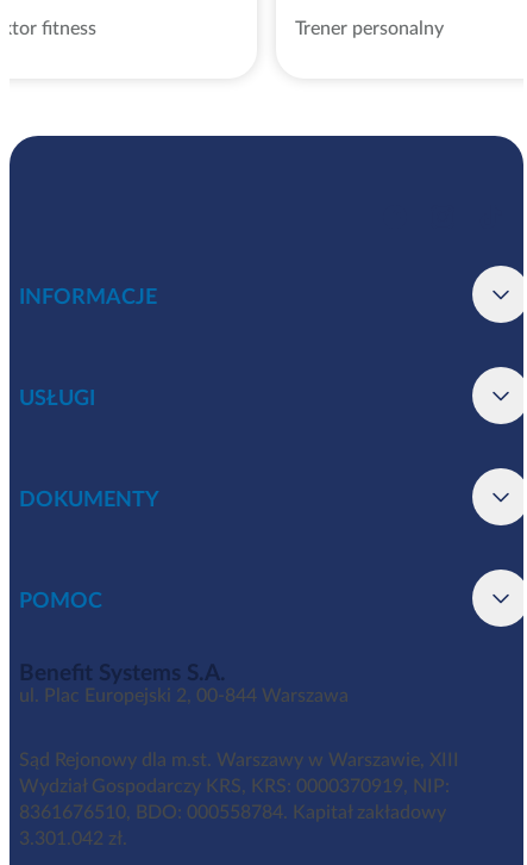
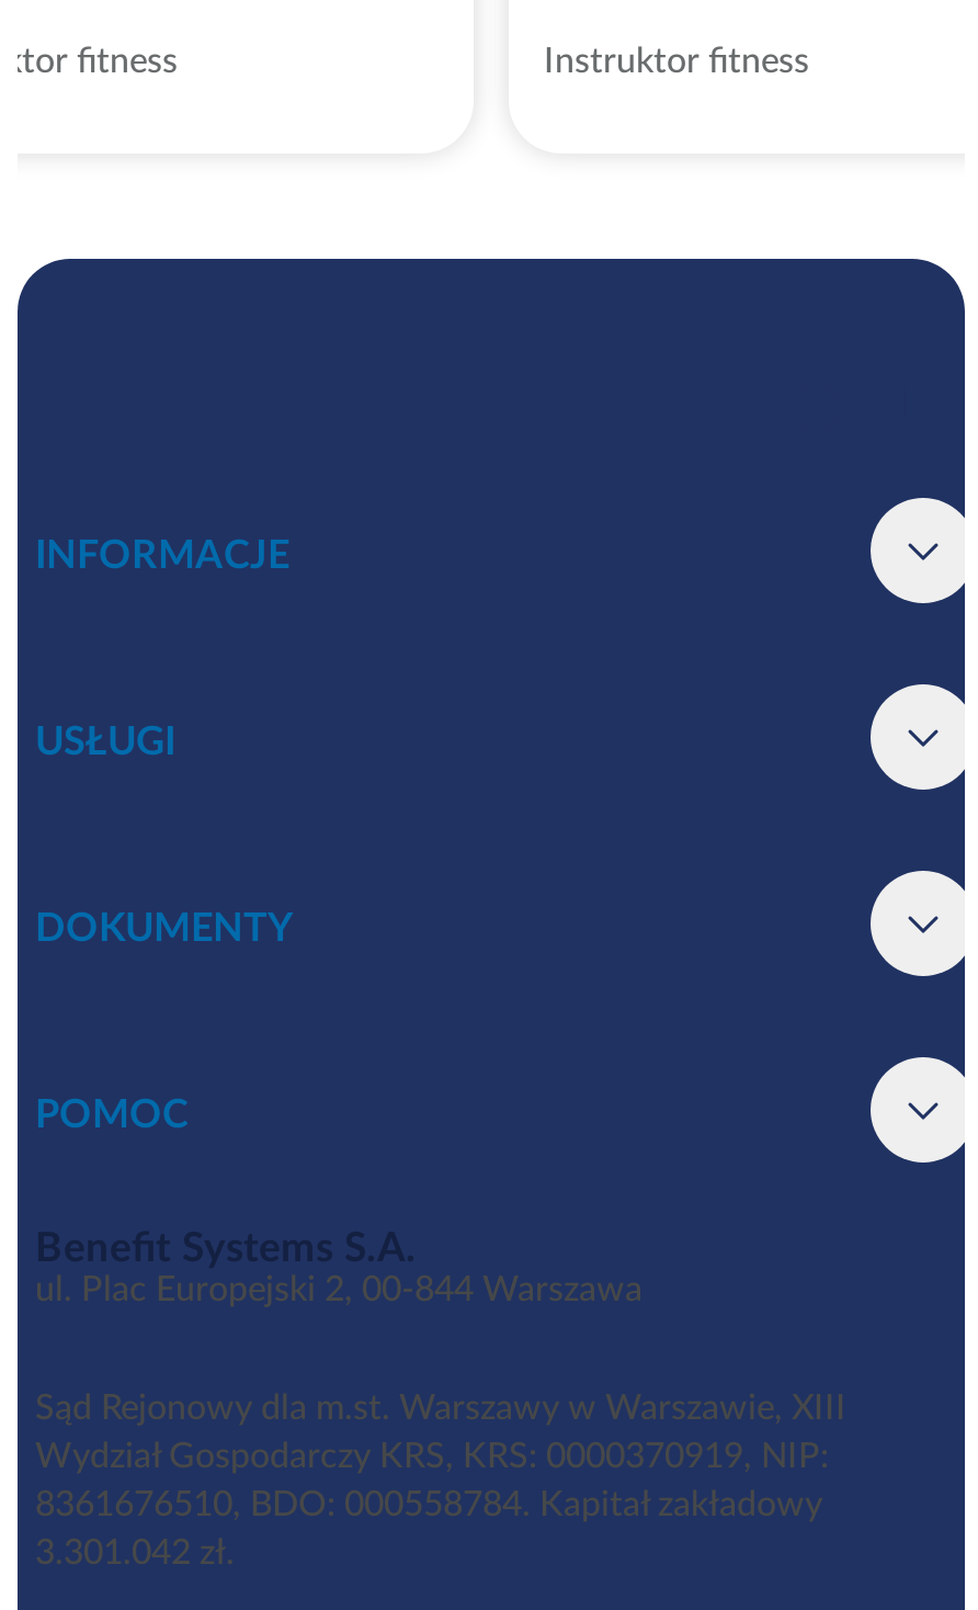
- Trener personalny
+ Instruktor fitness
